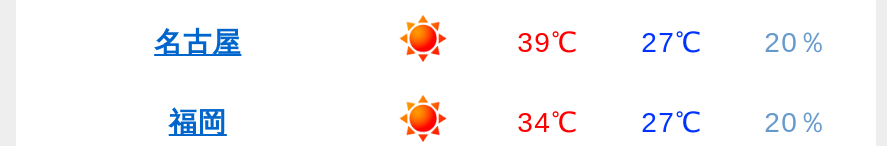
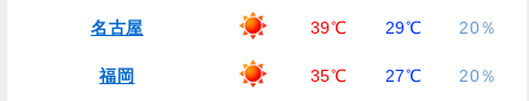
- 39℃ 27℃ 20％
+ 39℃ 29℃ 20％

- 34℃ 27℃ 20％
+ 35℃ 27℃ 20％
